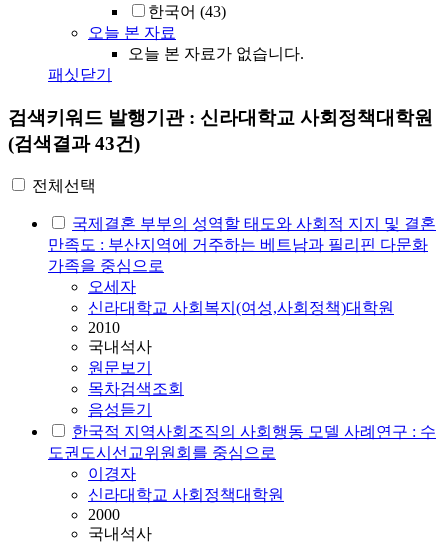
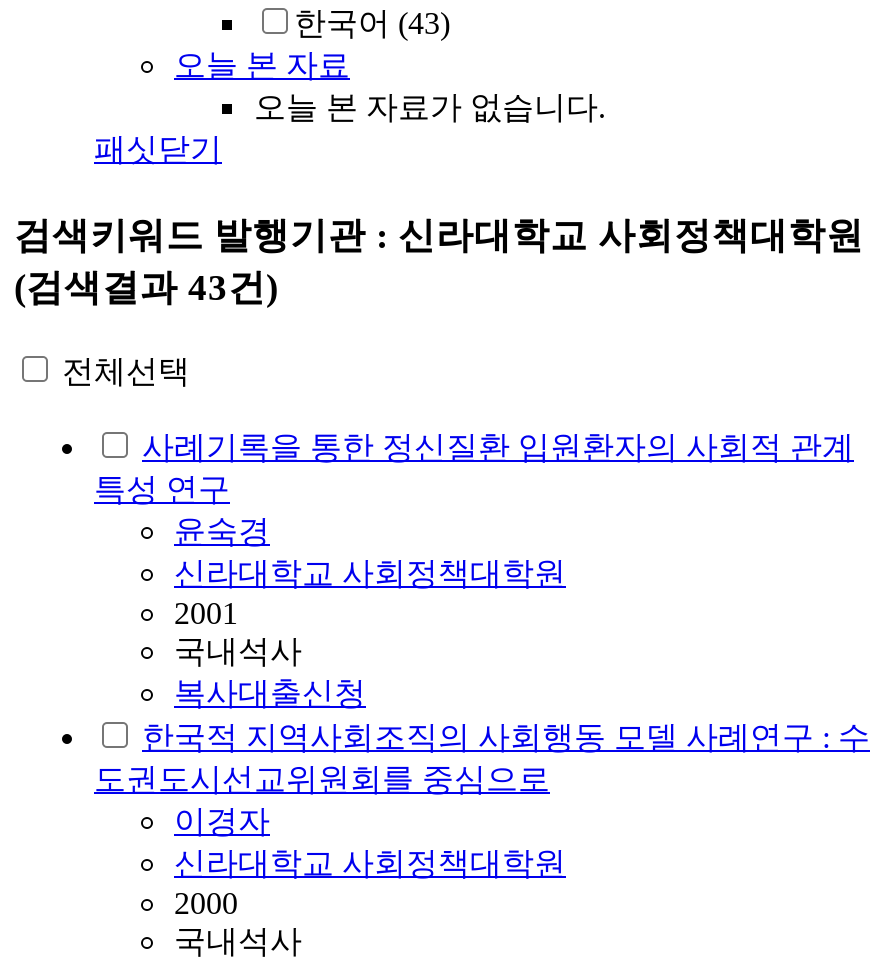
- 국제결혼 부부의 성역할 태도와 사회적 지지 및 결혼
- 만족도 : 부산지역에 거주하는 베트남과 필리핀 다문화
- 가족을 중심으로
- 오세자
- 신라대학교 사회복지(여성,사회정책)대학원
- 2010
+ 사례기록을 통한 정신질환 입원환자의 사회적 관계
+ 특성 연구
+ 윤숙경
+ 신라대학교 사회정책대학원
+ 2001

- 원문보기
- 목차검색조회
- 음성듣기
+ 복사대출신청
